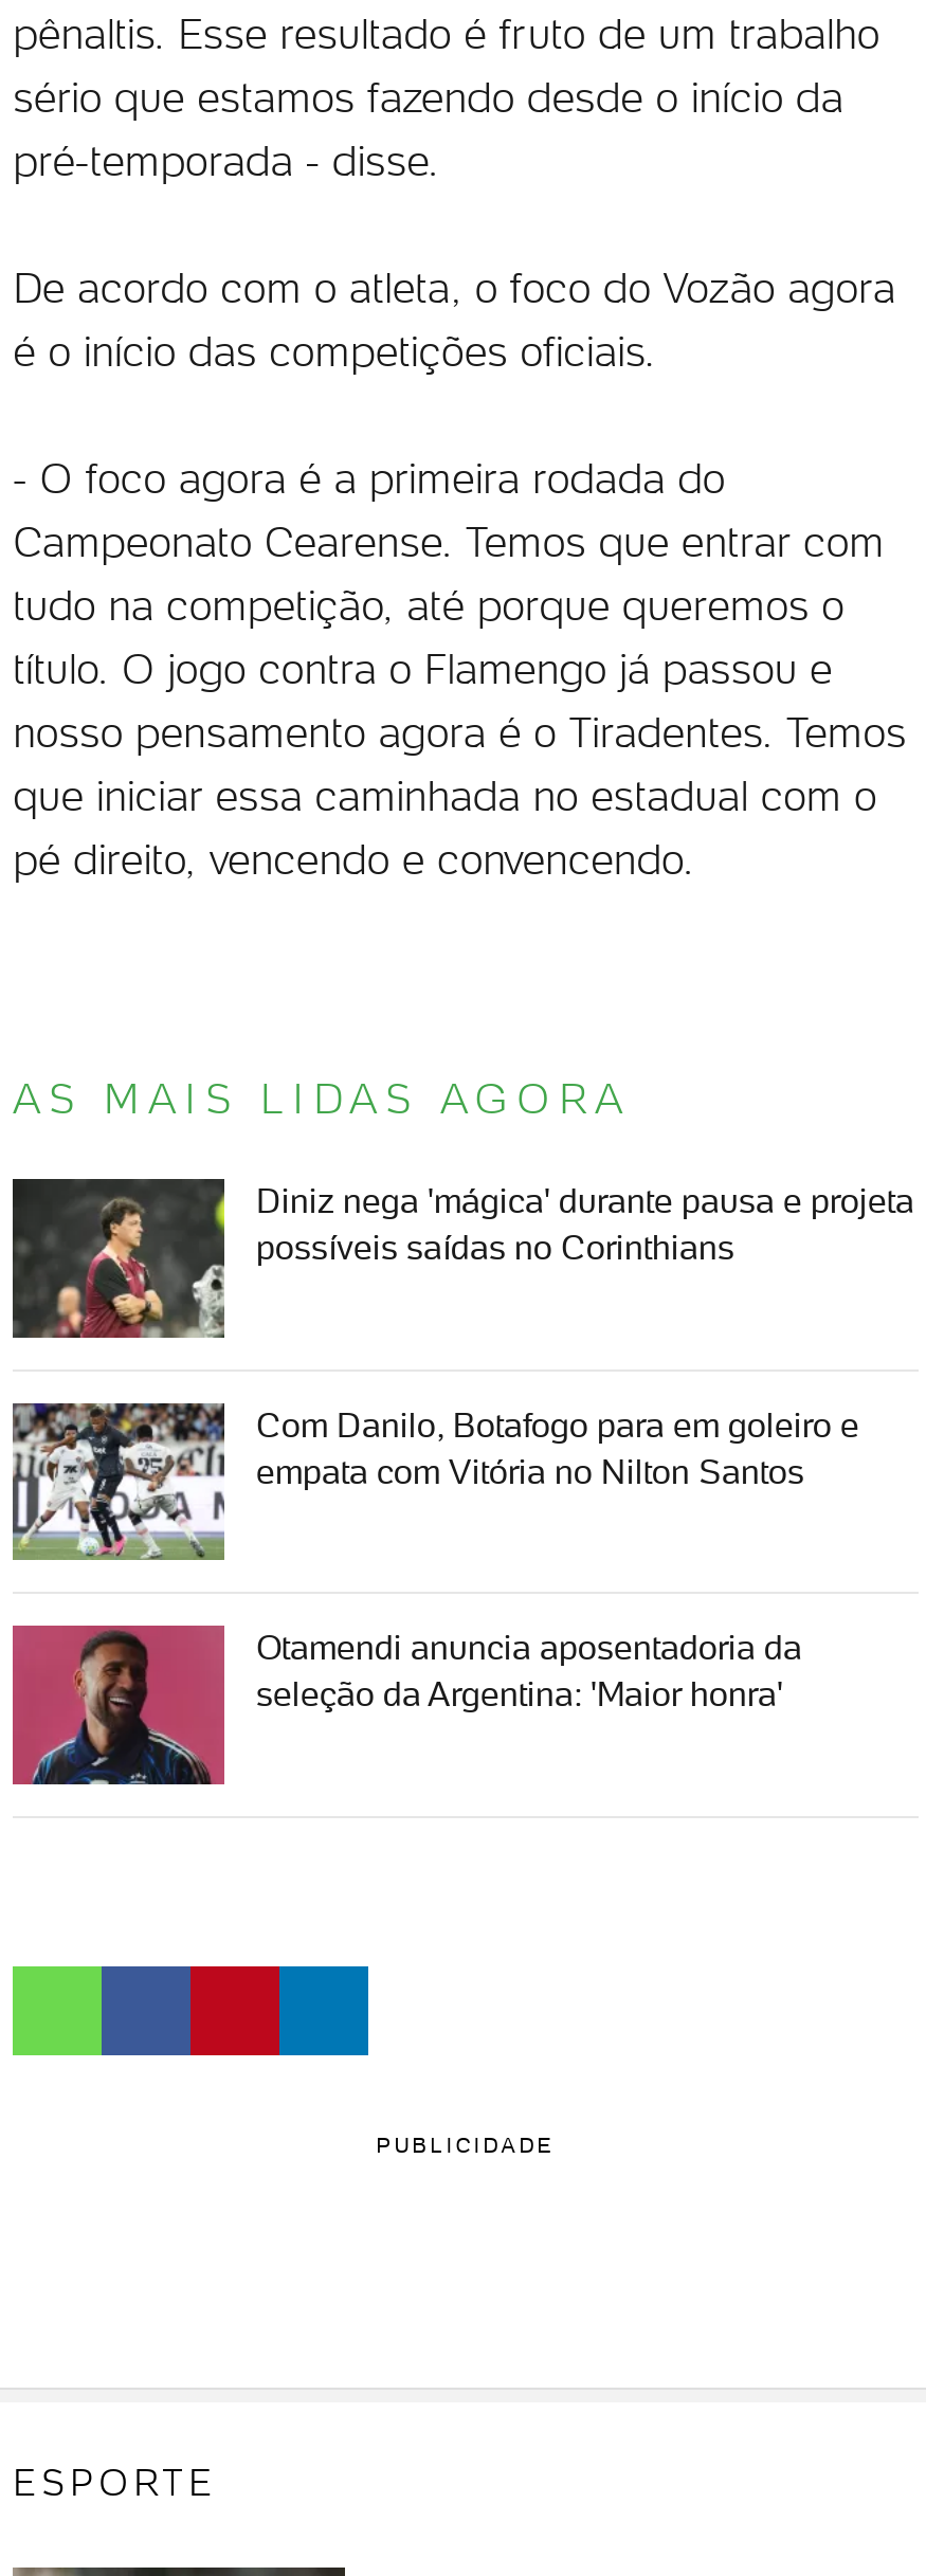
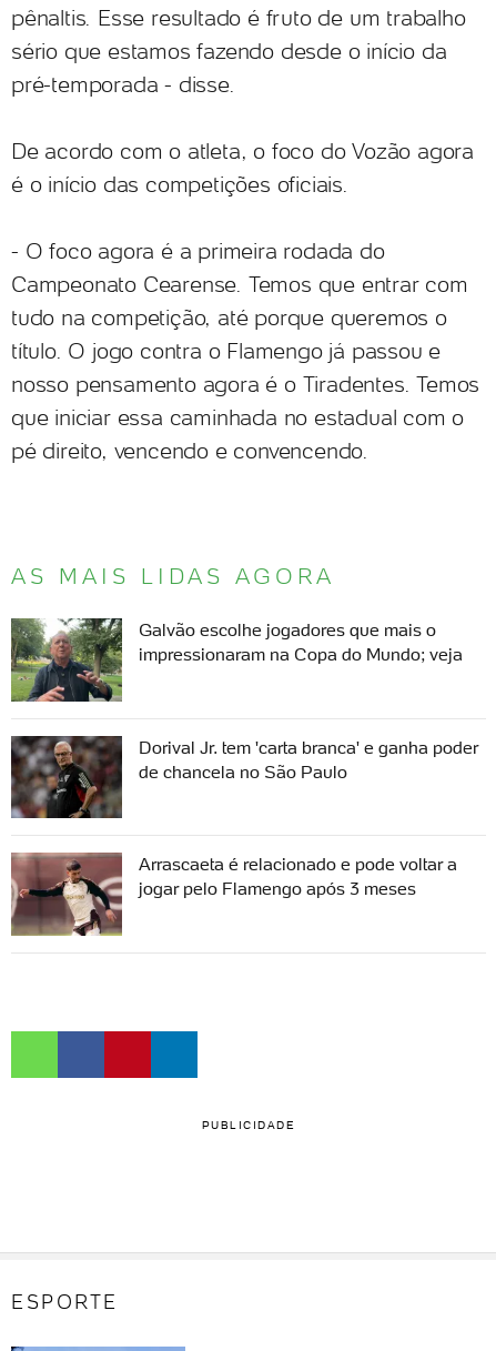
- [image]
- Diniz nega 'mágica' durante pausa e projeta
- possíveis saídas no Corinthians
+ [image]
+ Galvão escolhe jogadores que mais o
+ impressionaram na Copa do Mundo; veja

- [image]
- Com Danilo, Botafogo para em goleiro e
- empata com Vitória no Nilton Santos
+ [image]
+ Dorival Jr. tem 'carta branca' e ganha poder
+ de chancela no São Paulo

- [image]
- Otamendi anuncia aposentadoria da
- seleção da Argentina: 'Maior honra'
+ [image]
+ Arrascaeta é relacionado e pode voltar a
+ jogar pelo Flamengo após 3 meses
